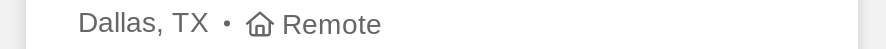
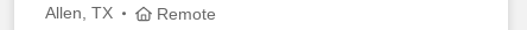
- Dallas, TX
+ Allen, TX
